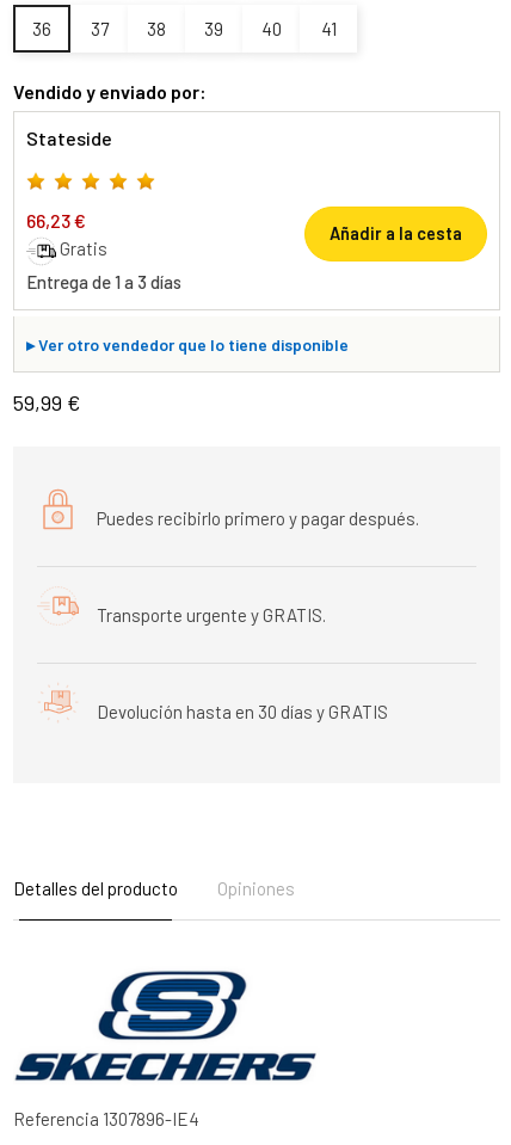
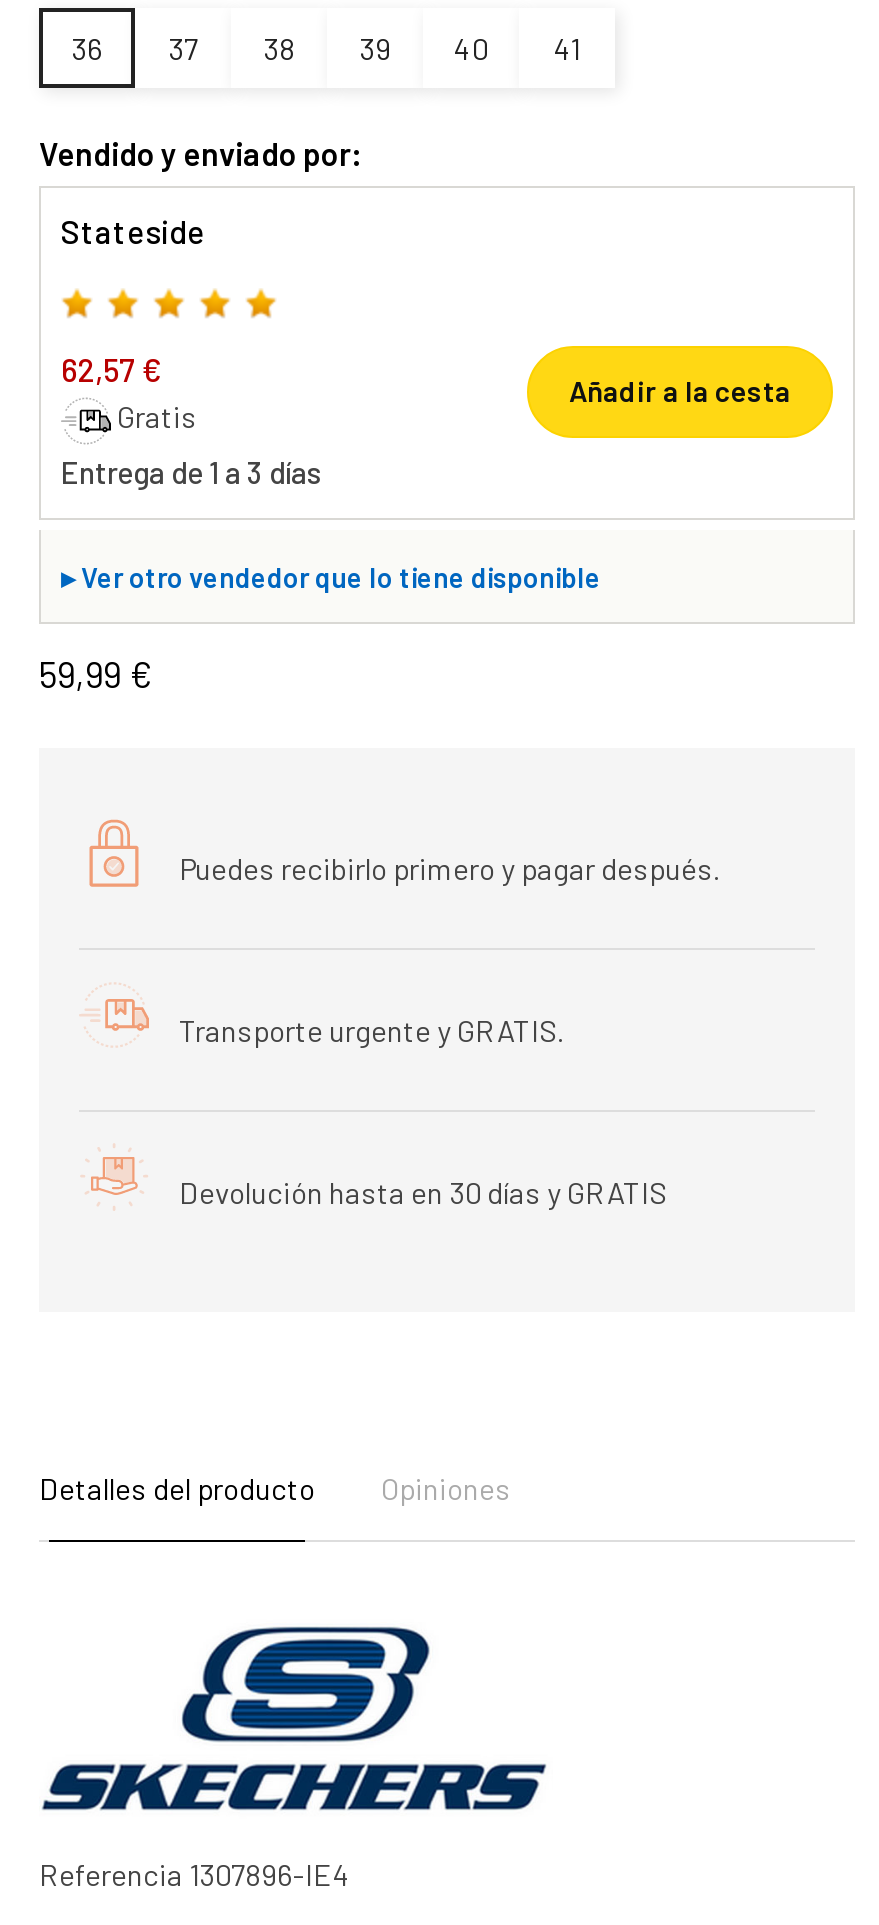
- 66,23 €
+ 62,57 €
